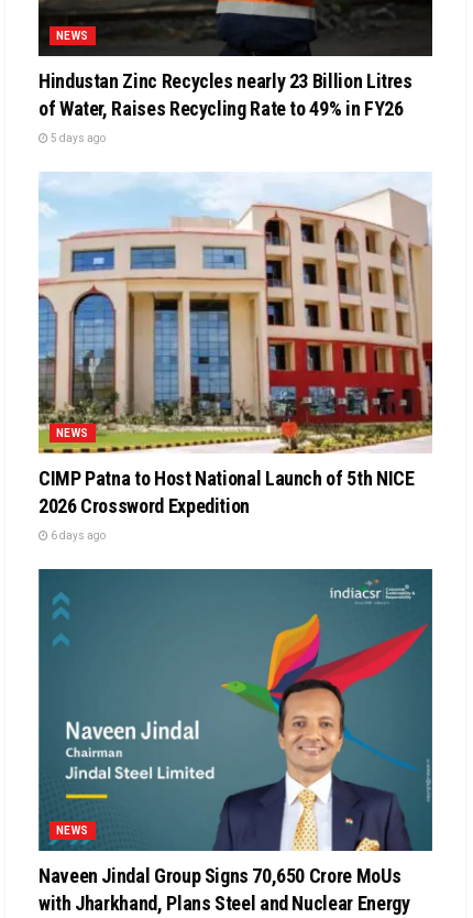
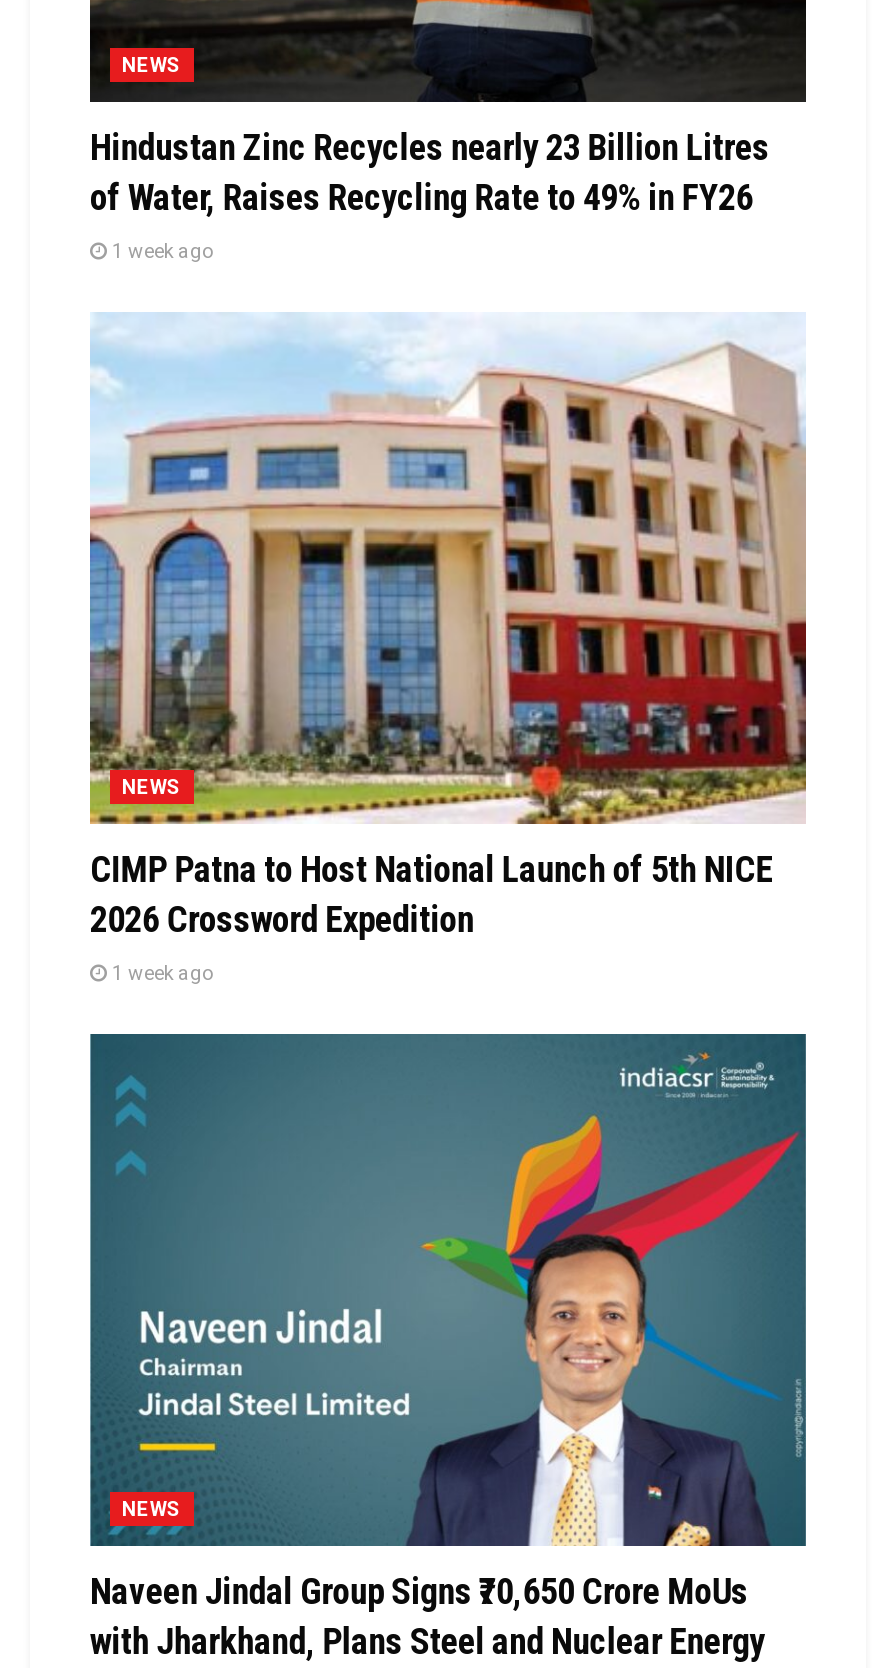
- 5 days ago
+ 1 week ago

- 6 days ago
+ 1 week ago
